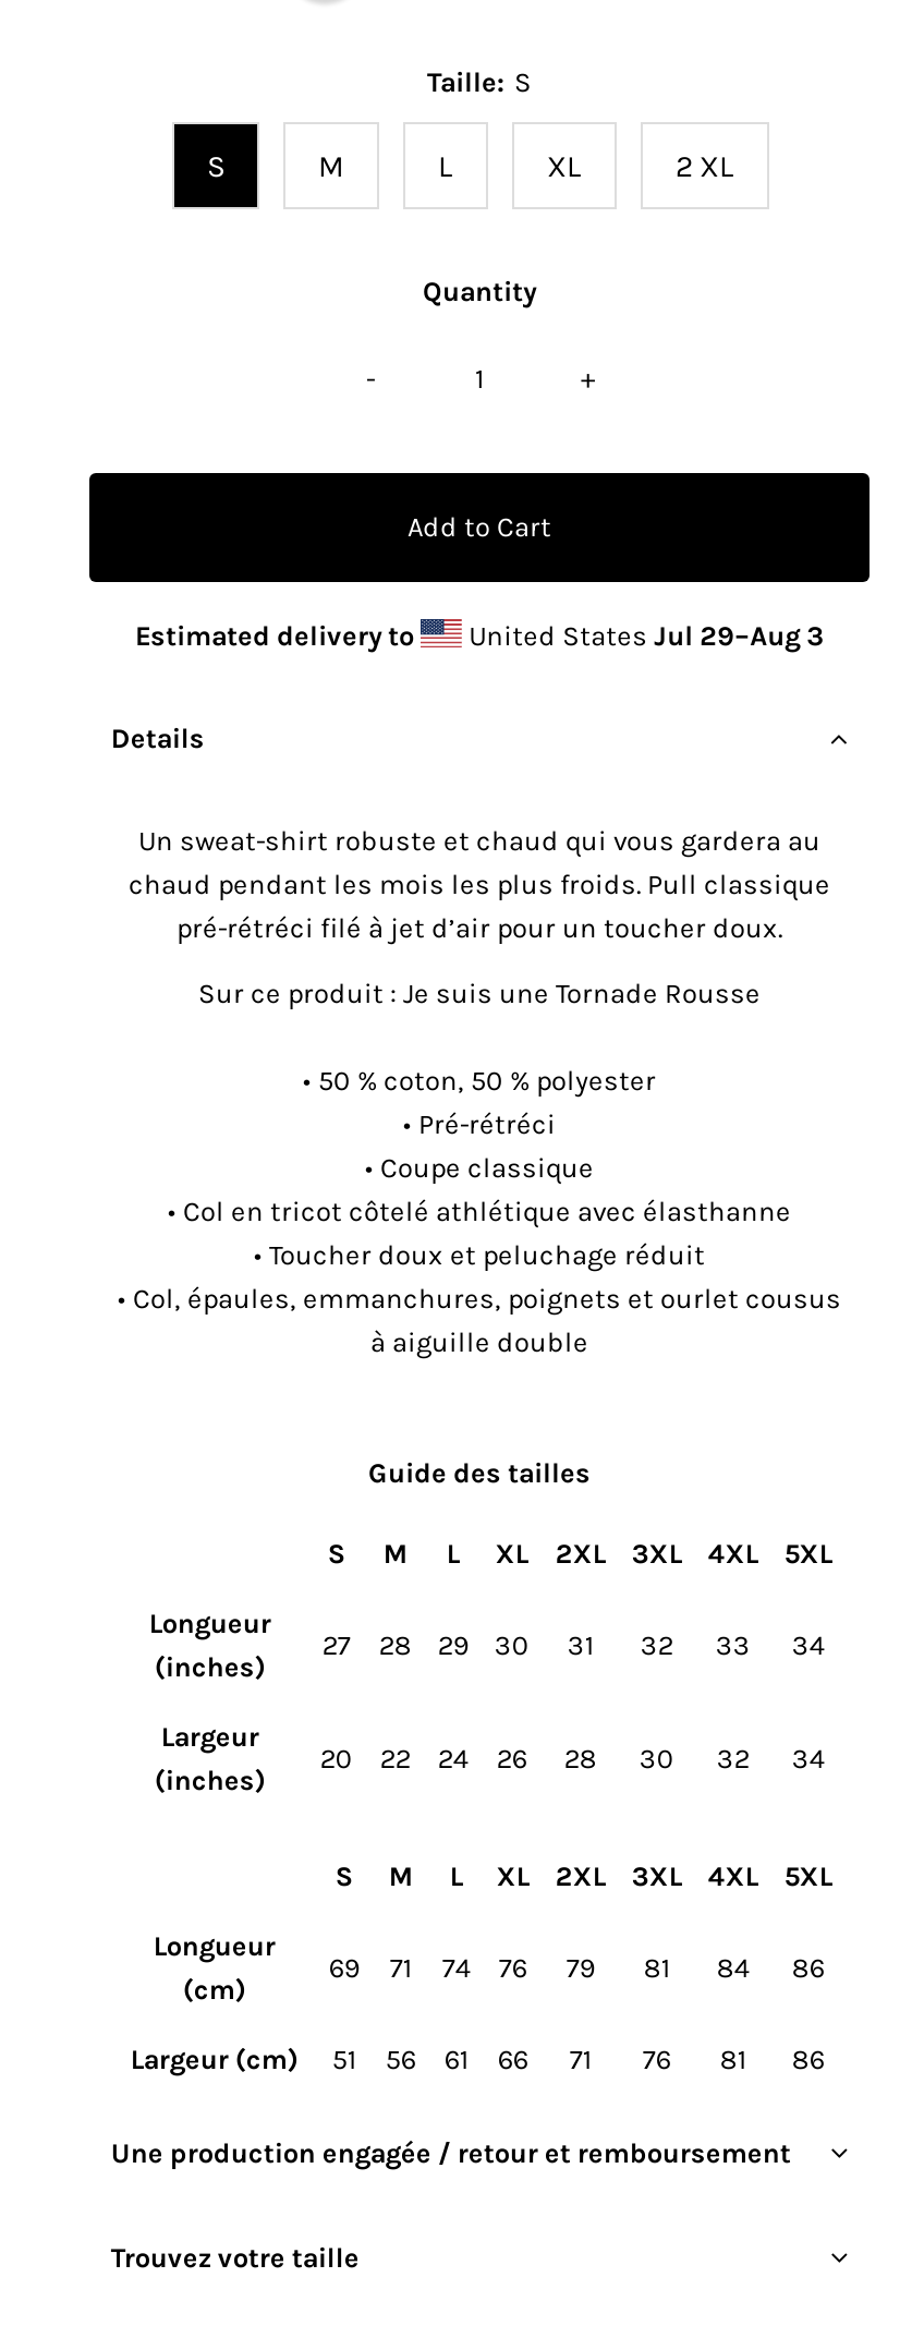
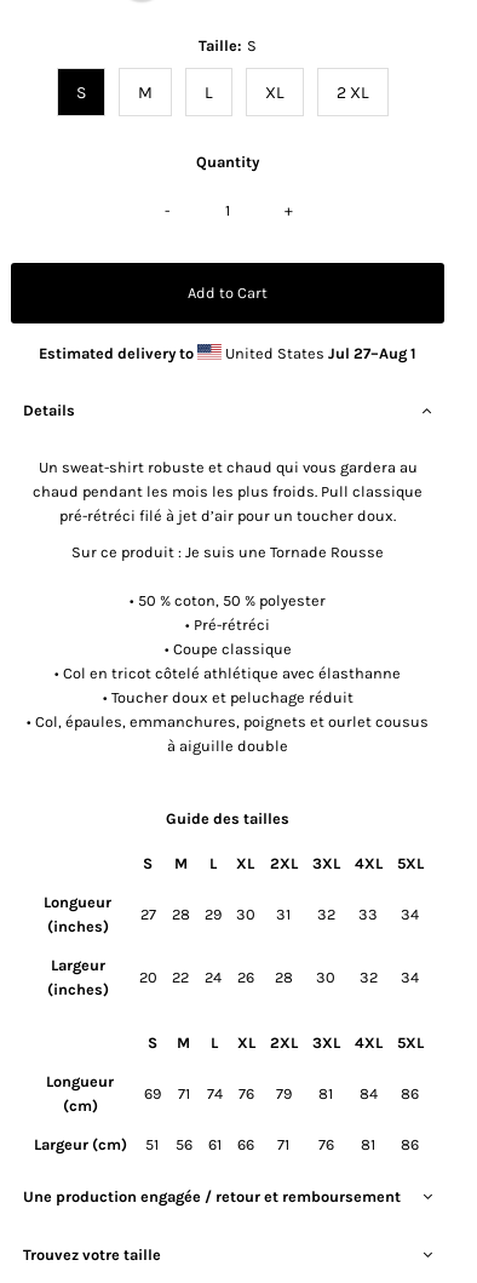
- United States Jul 29–Aug 3
+ United States Jul 27–Aug 1
